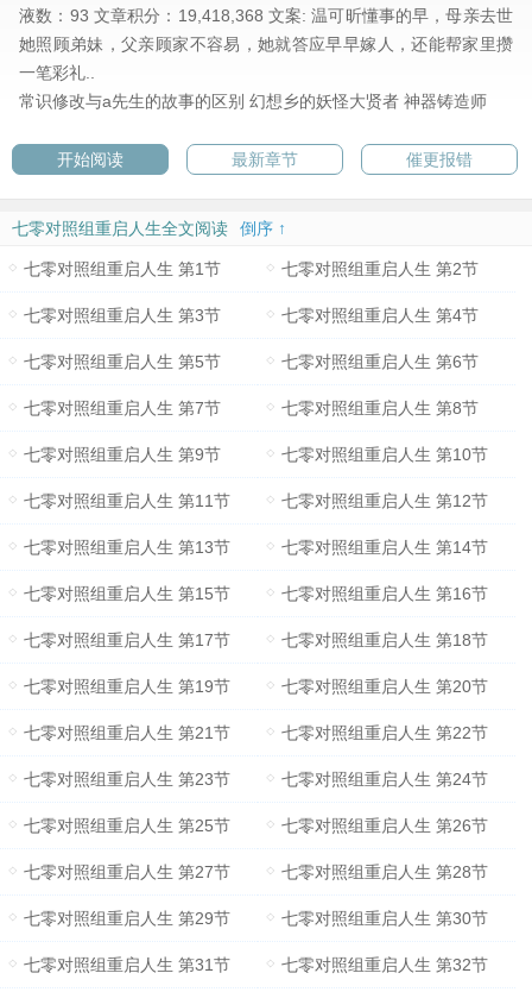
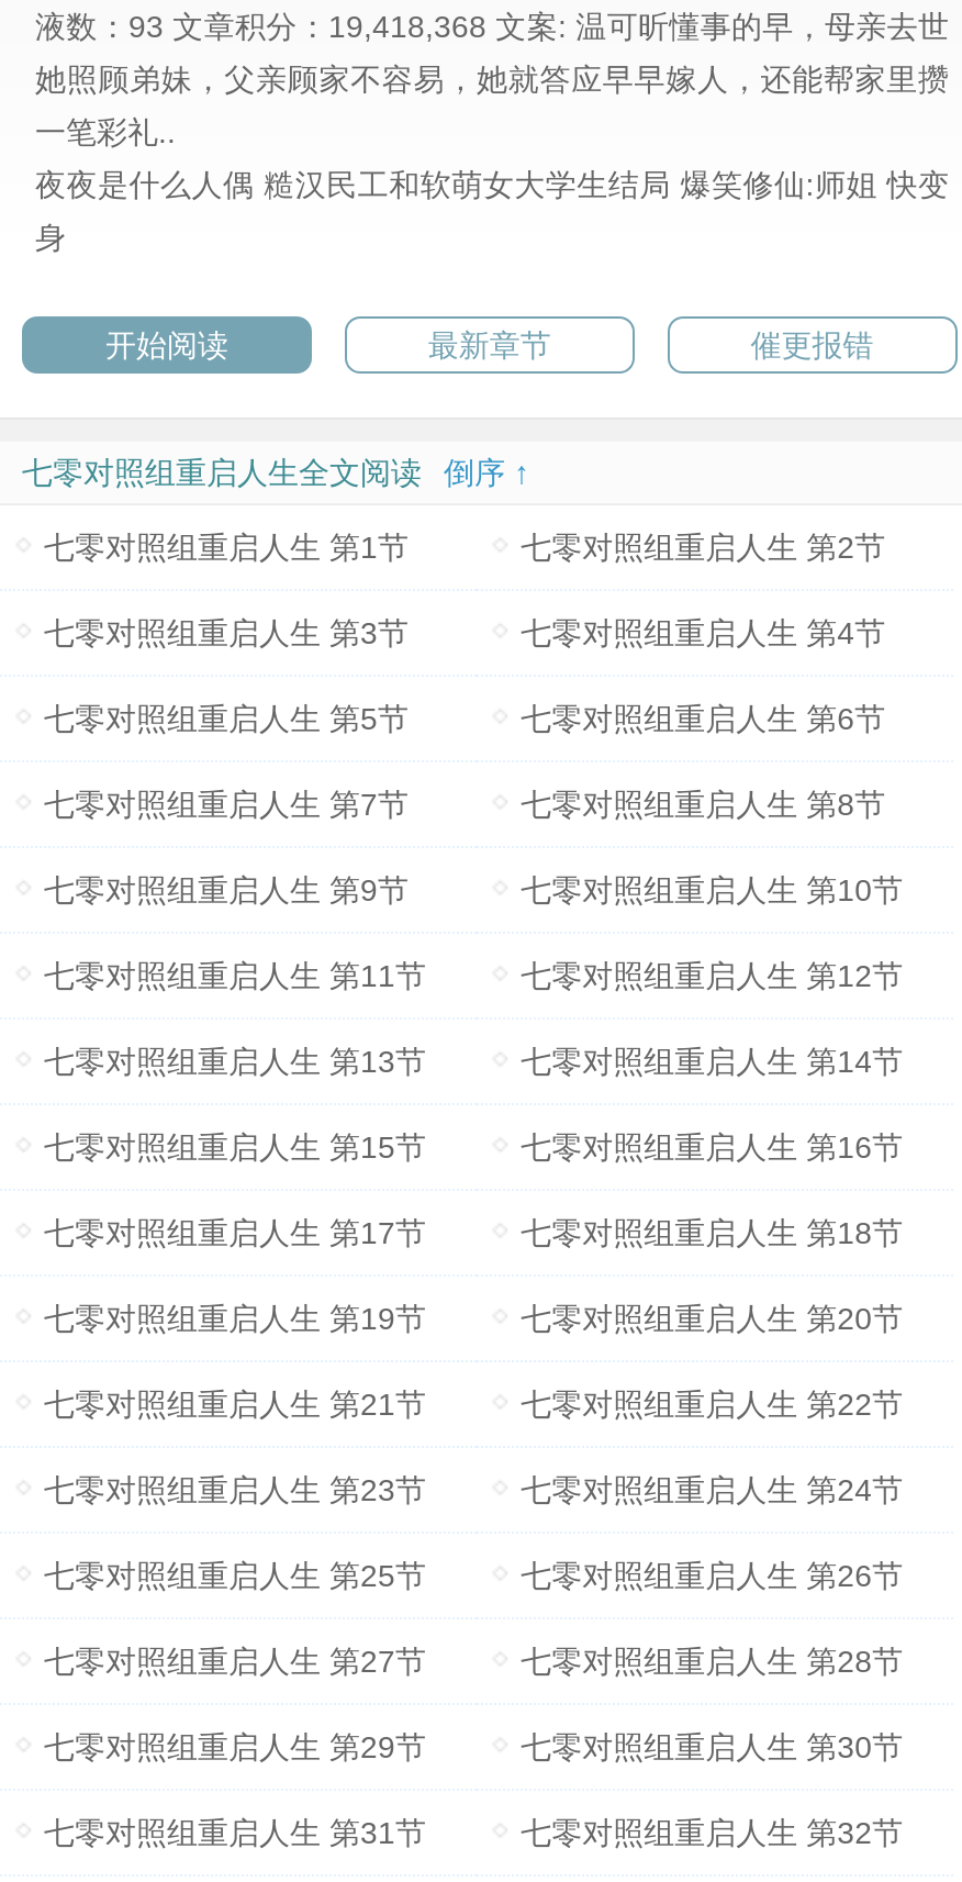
- 常识修改与a先生的故事的区别 幻想乡的妖怪大贤者 神器铸造师
+ 夜夜是什么人偶 糙汉民工和软萌女大学生结局 爆笑修仙:师姐 快变
+ 身
